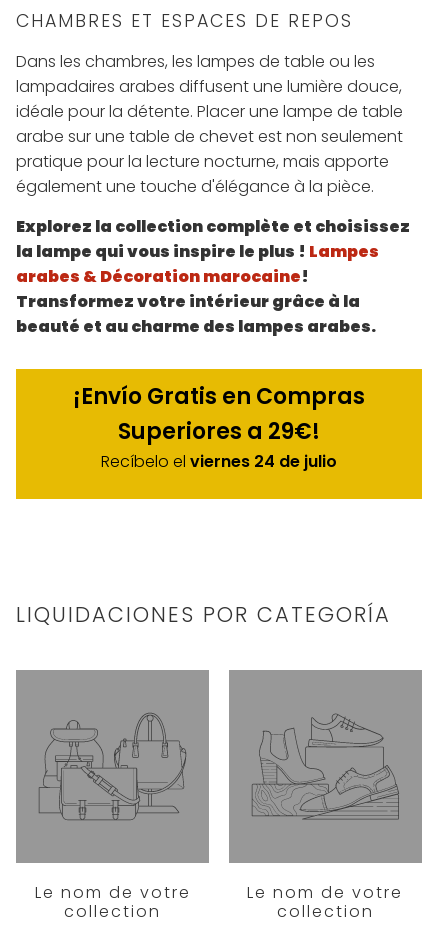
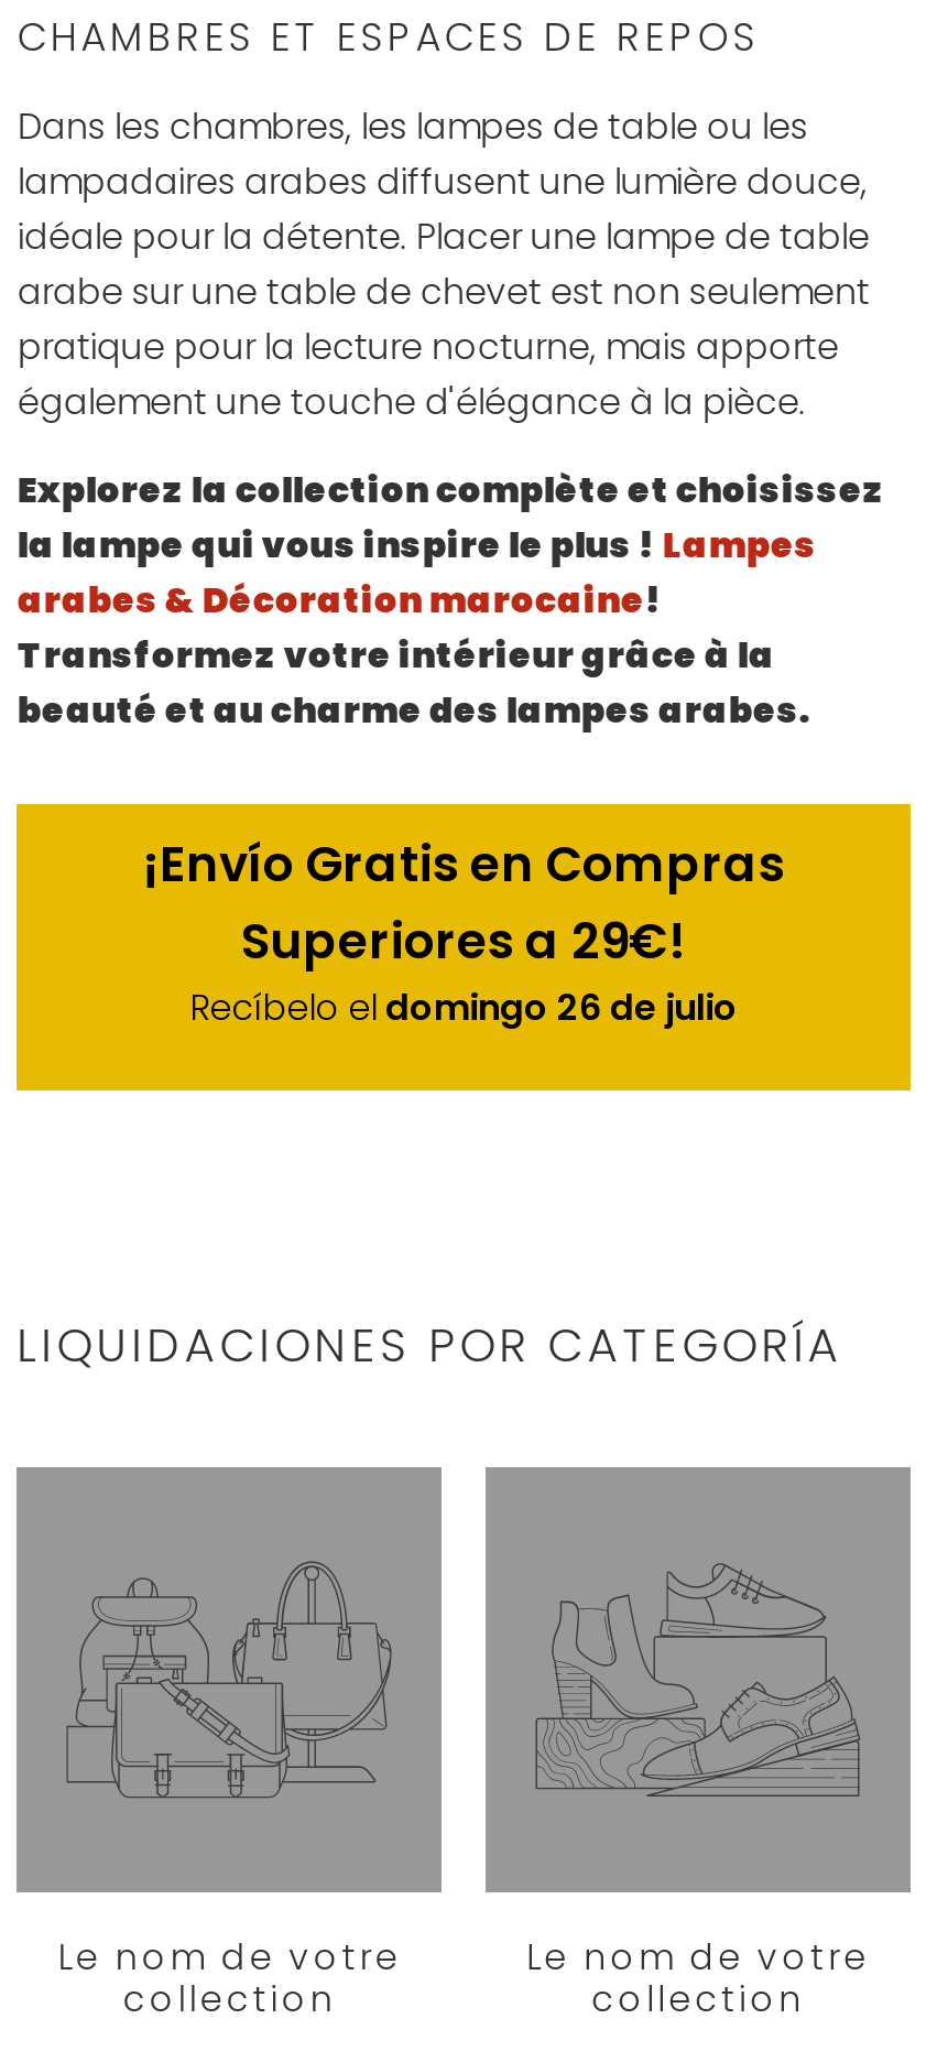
- Recíbelo el viernes 24 de julio
+ Recíbelo el domingo 26 de julio
